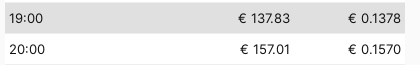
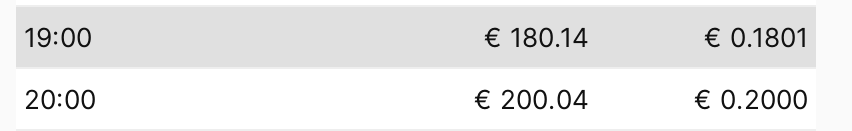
- € 137.83
+ € 180.14

- € 0.1378
+ € 0.1801

- € 157.01
+ € 200.04

- € 0.1570
+ € 0.2000
